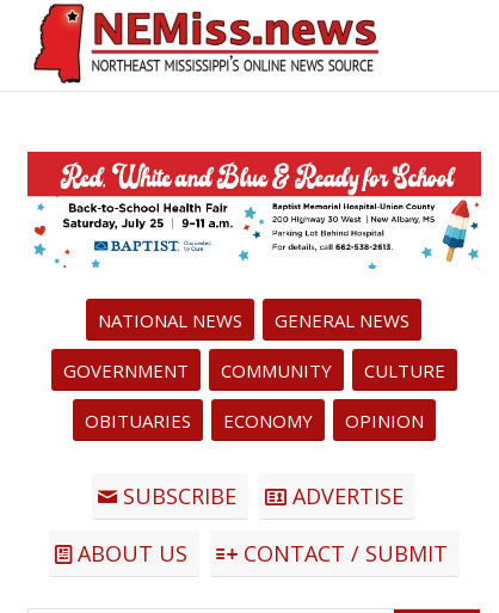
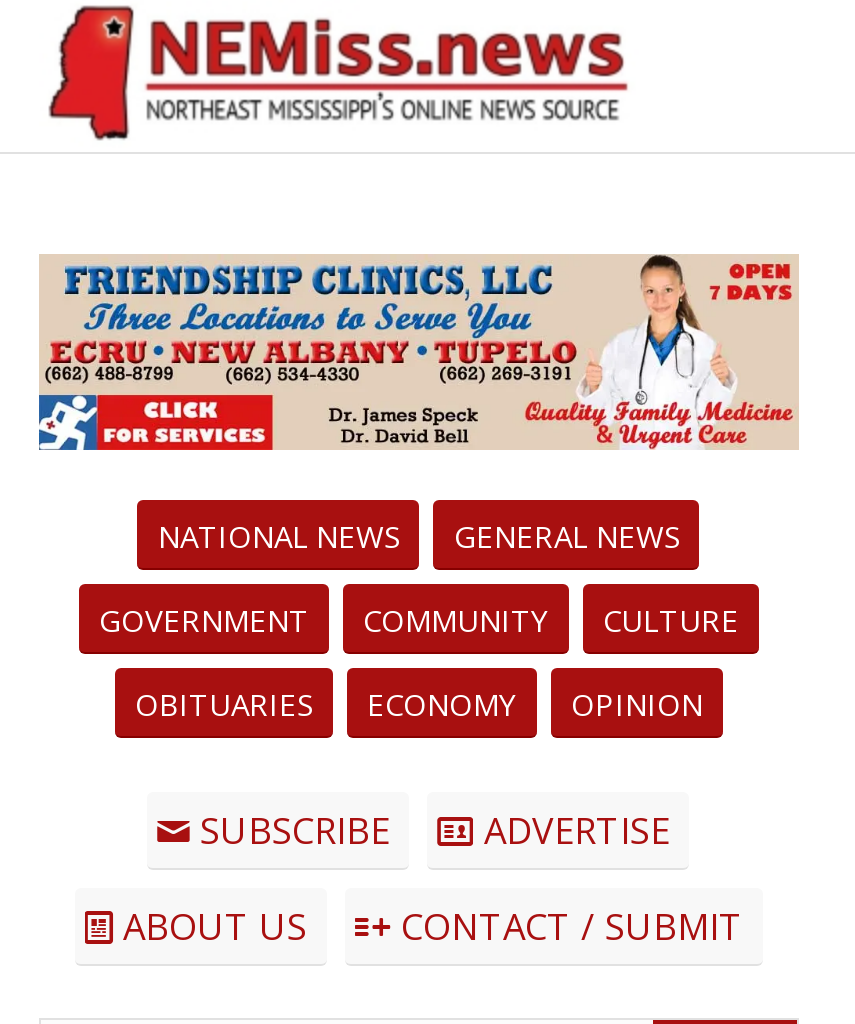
- [image]
+ [image]
